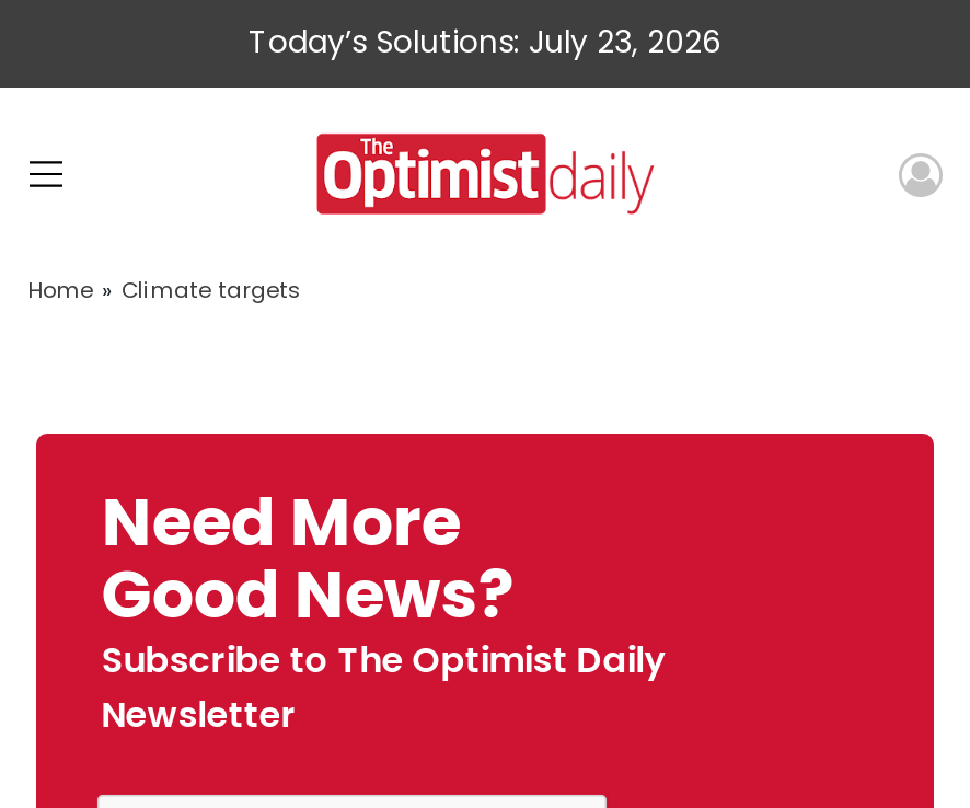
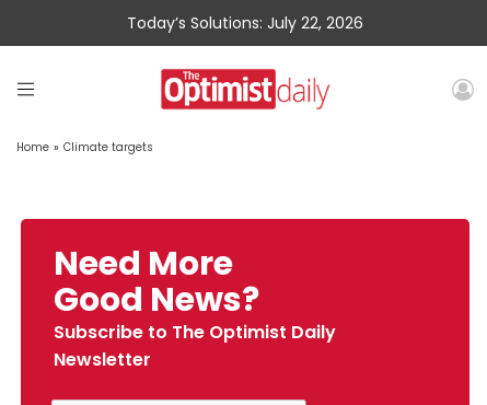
- Today’s Solutions: July 23, 2026
+ Today’s Solutions: July 22, 2026
